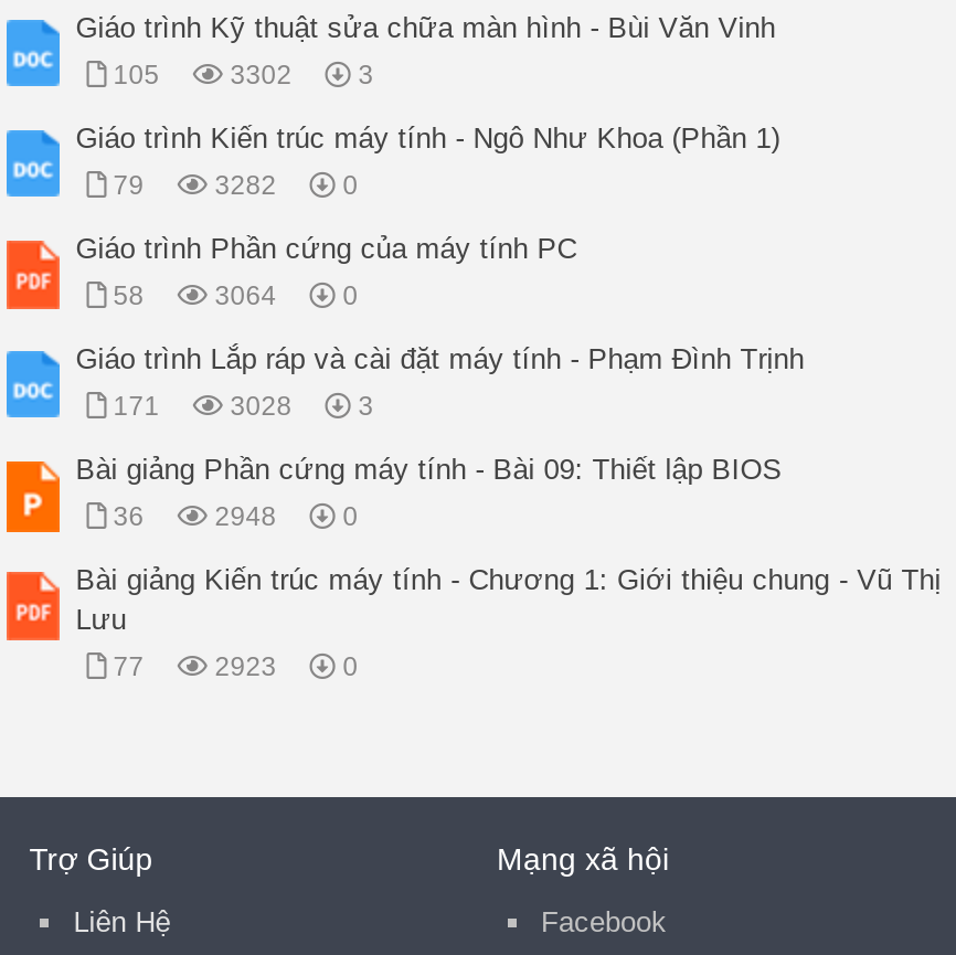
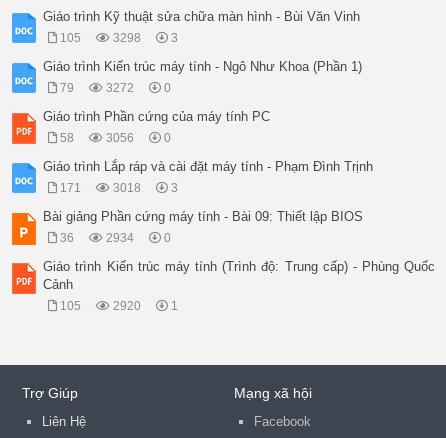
- 3302
+ 3298

- 3282
+ 3272

- 3064
+ 3056

- 3028
+ 3018

- 2948
+ 2934

- Bài giảng Kiến trúc máy tính - Chương 1: Giới thiệu chung - Vũ Thị
- Lưu
+ Giáo trình Kiến trúc máy tính (Trình độ: Trung cấp) - Phùng Quốc
+ Cảnh

- 77
- 2923
- 0
+ 105
+ 2920
+ 1
